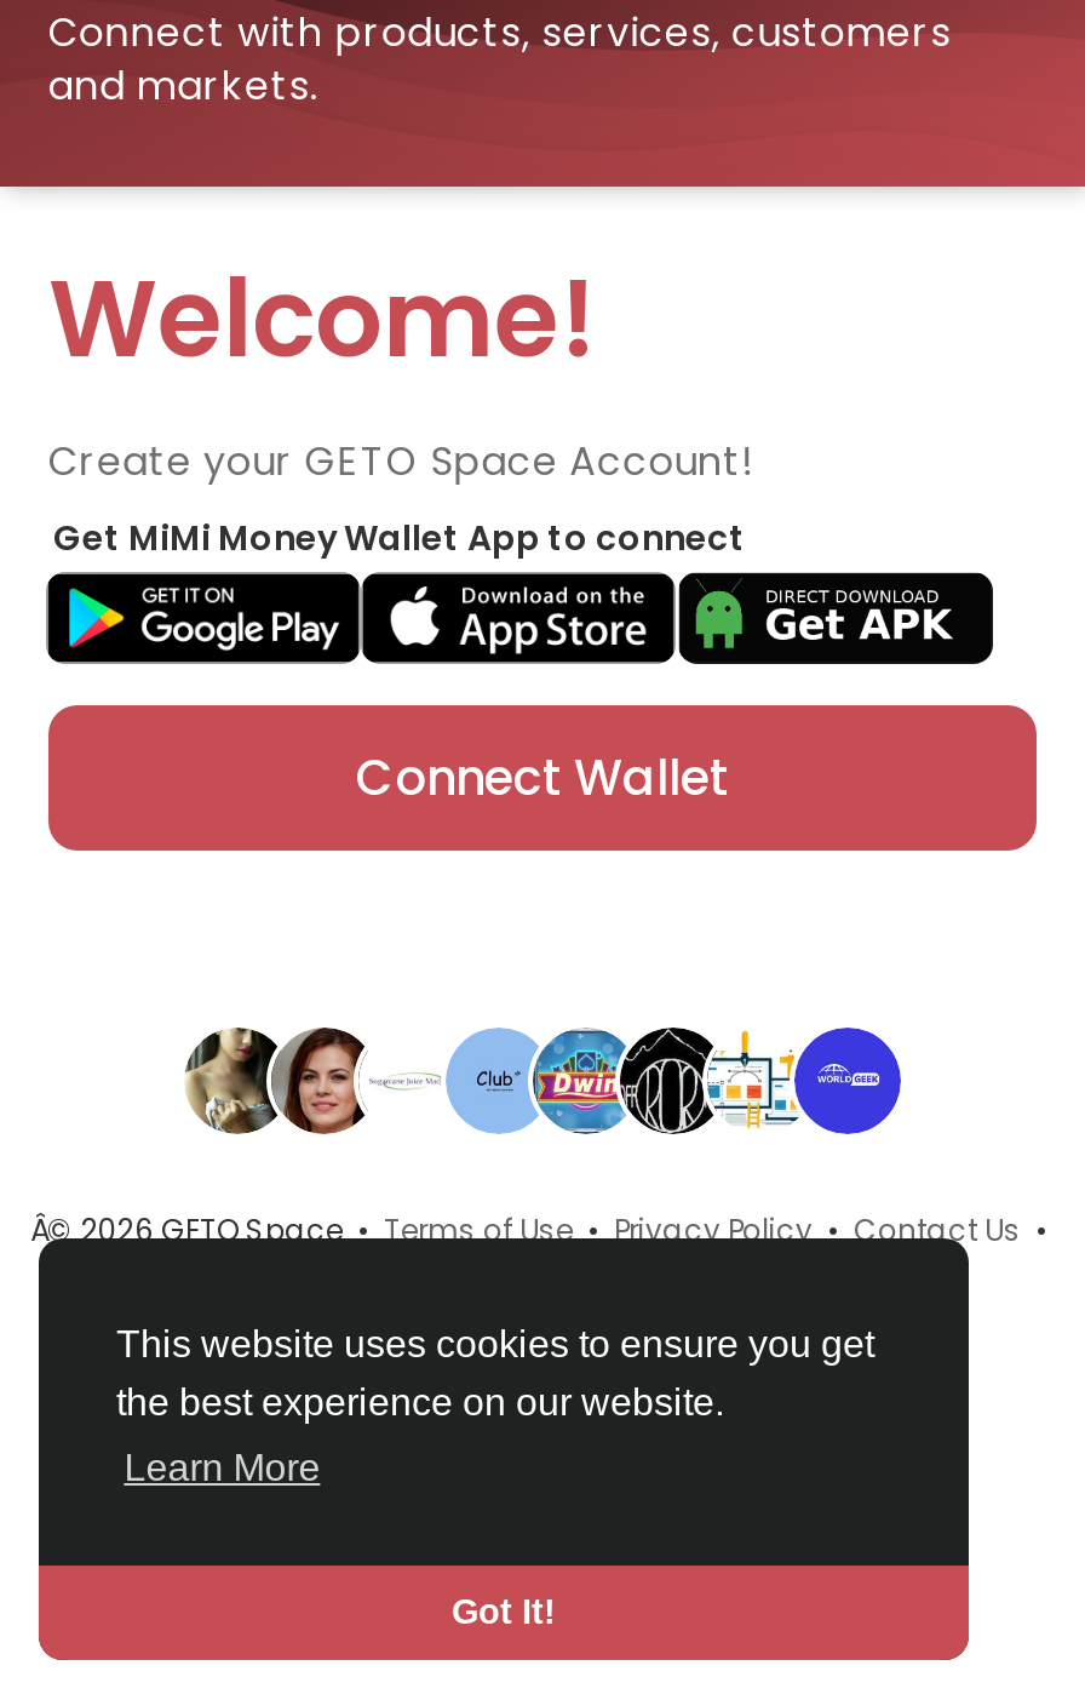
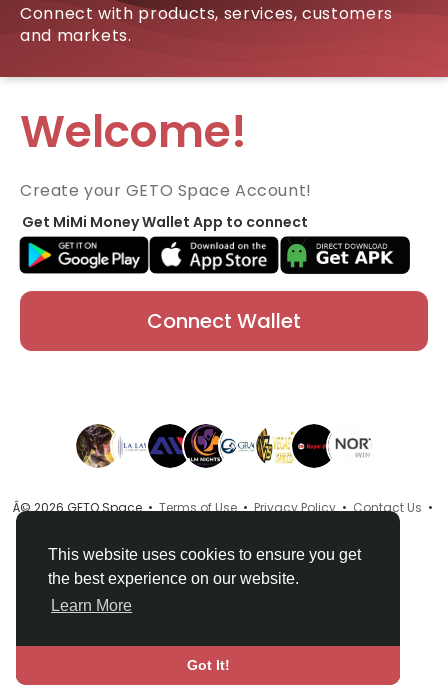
- [image]
+ [image]
